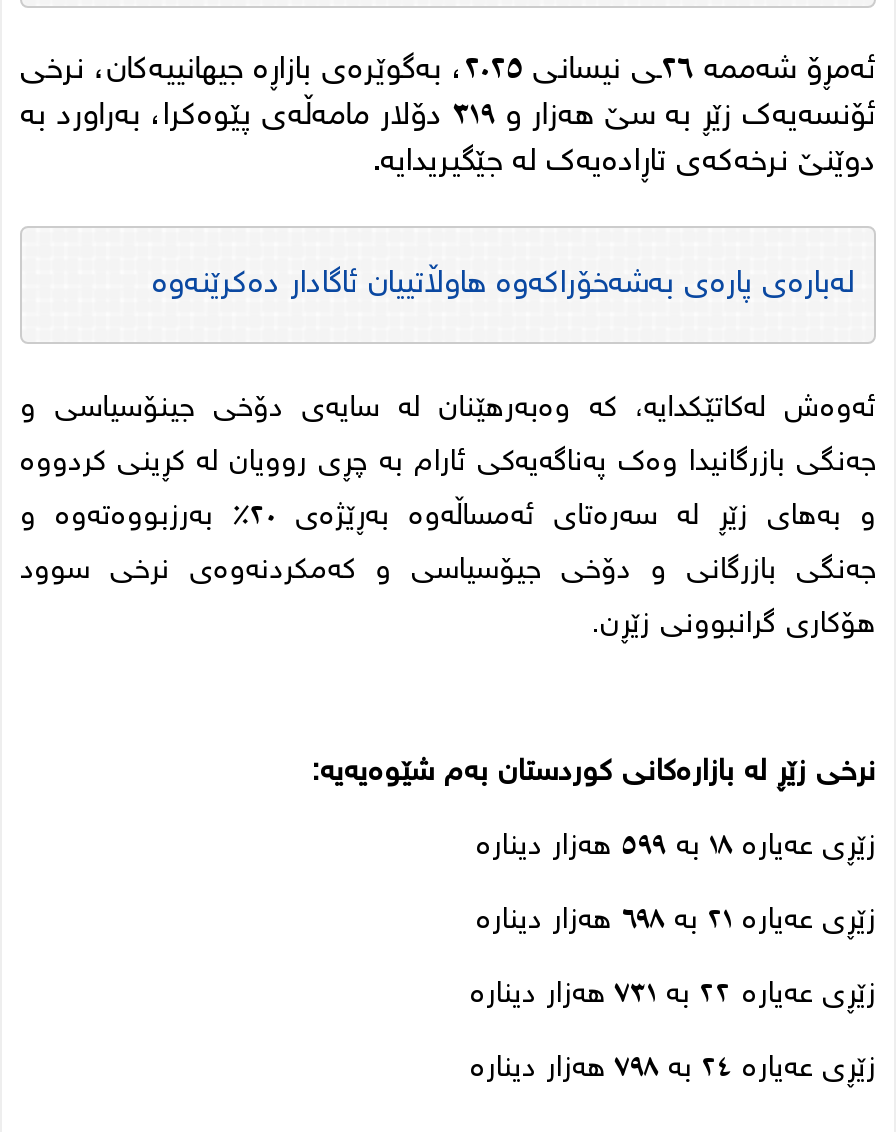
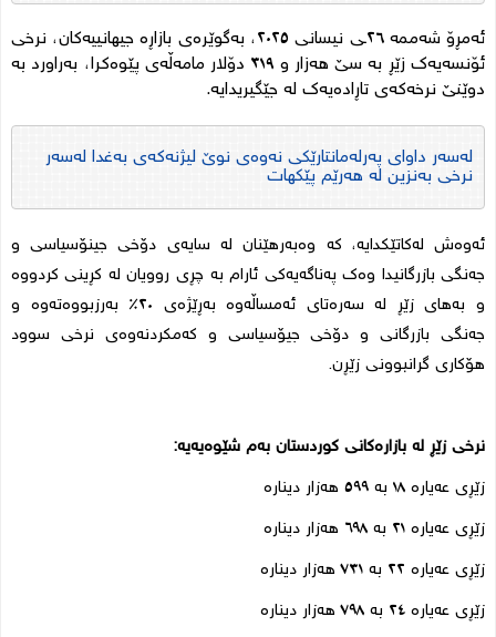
- لەبارەی پارەی بەشەخۆراکەوە هاوڵاتییان ئاگادار دەکرێنەوە
+ لەسەر داوای پەرلەمانتارێکی نەوەی نوێ لیژنەکەی بەغدا لەسەر
+ نرخی بەنزین لە هەرێم پێکهات
